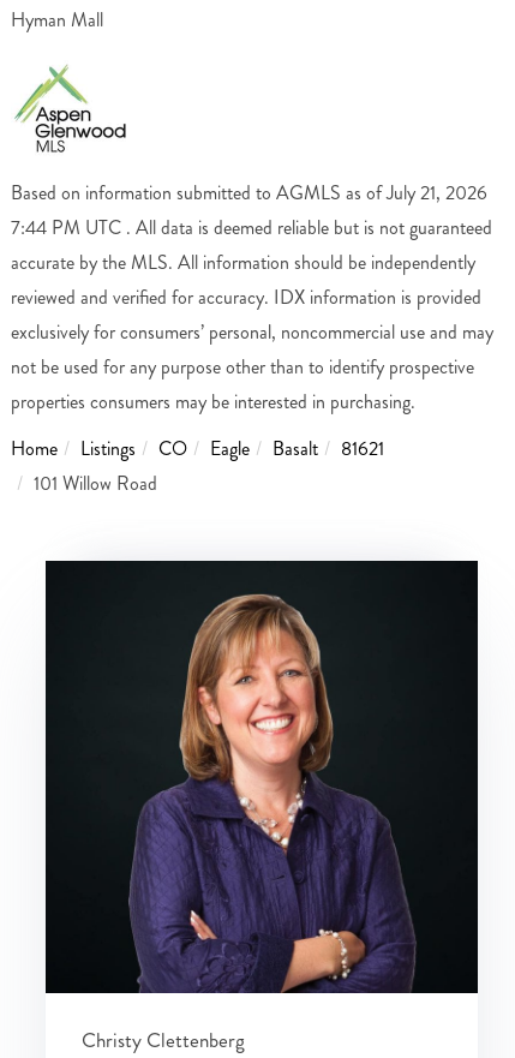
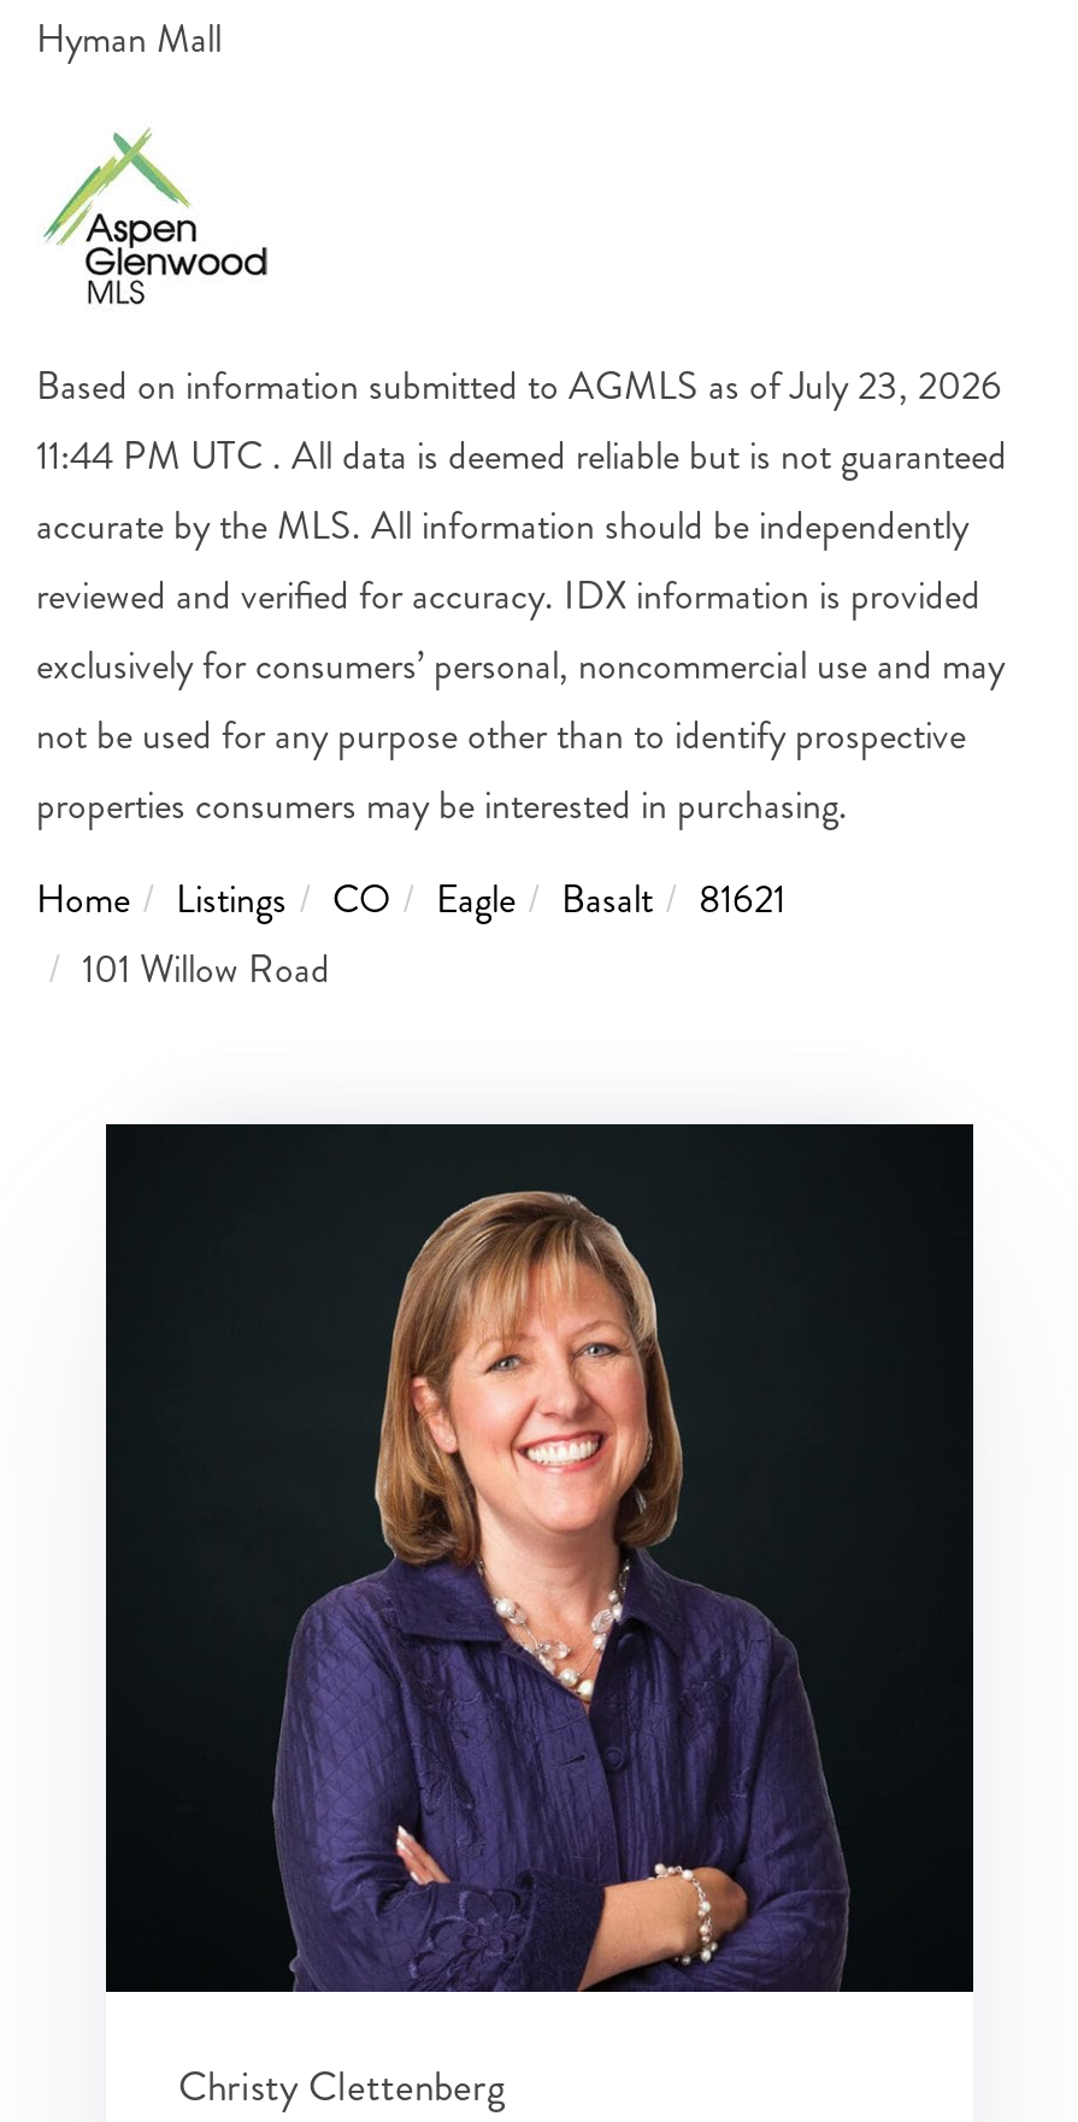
- Based on information submitted to AGMLS as of July 21, 2026
+ Based on information submitted to AGMLS as of July 23, 2026

- 7:44 PM UTC . All data is deemed reliable but is not guaranteed
+ 11:44 PM UTC . All data is deemed reliable but is not guaranteed
